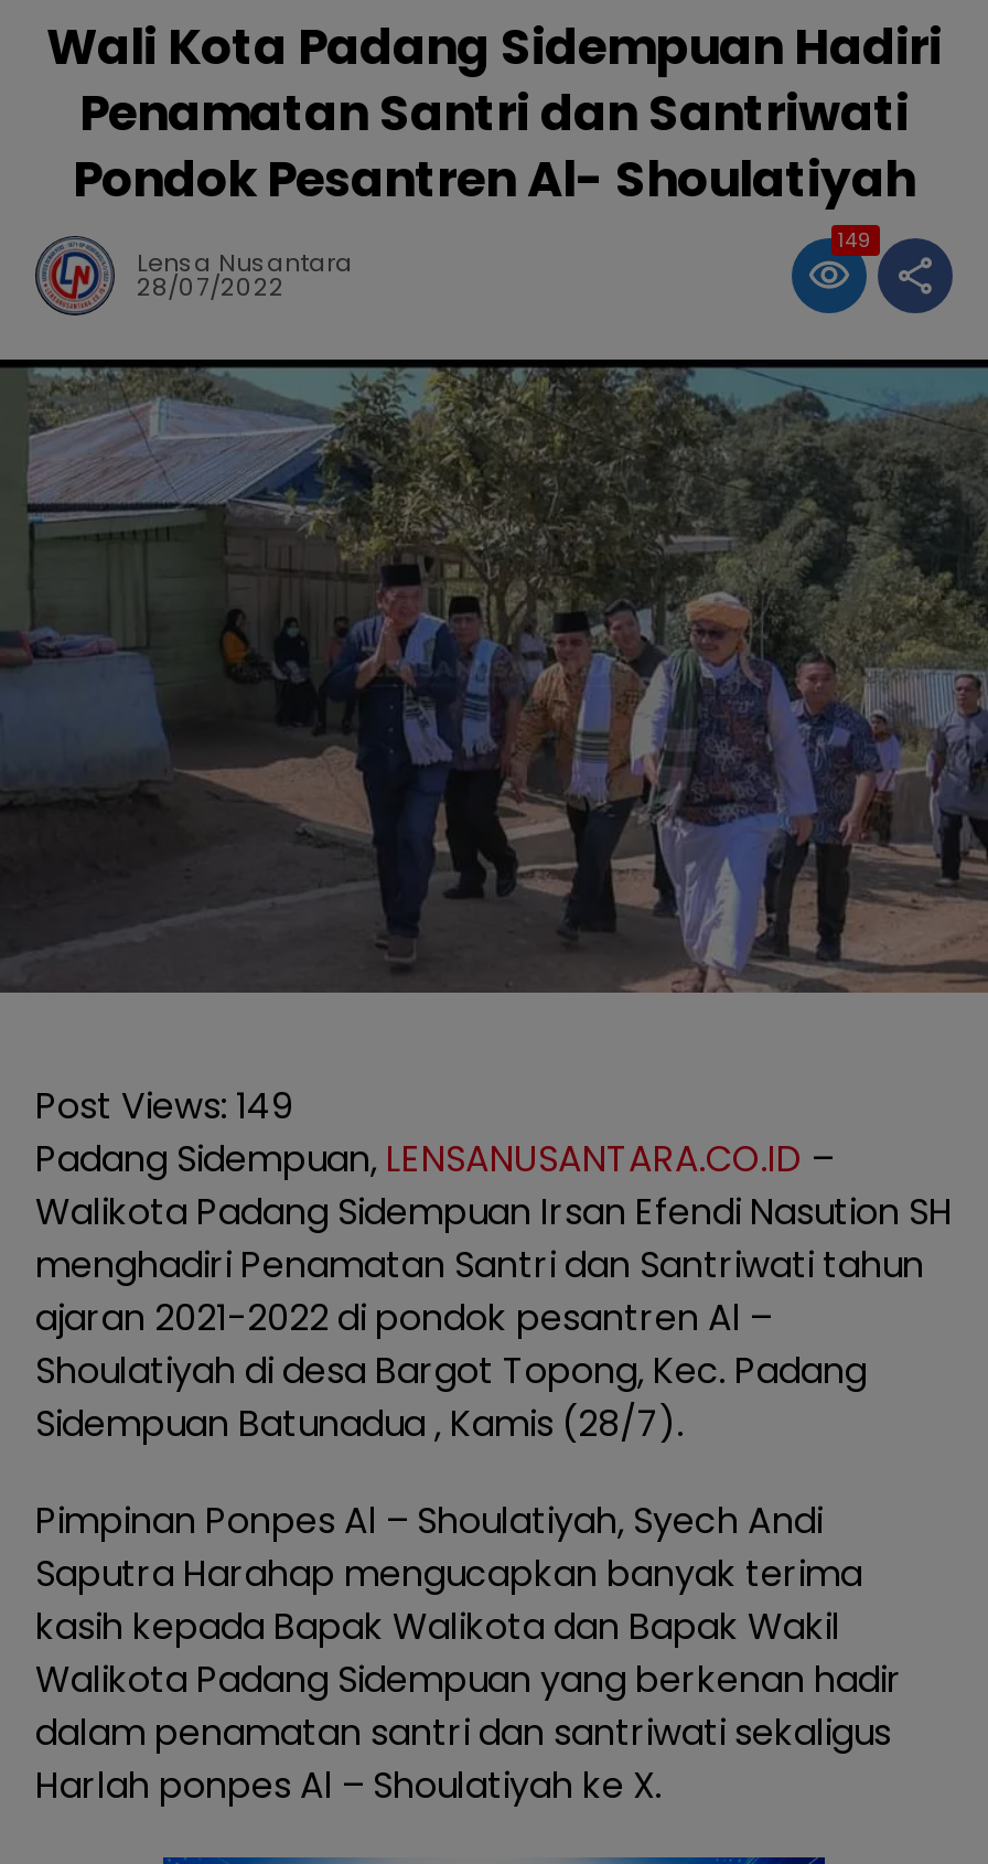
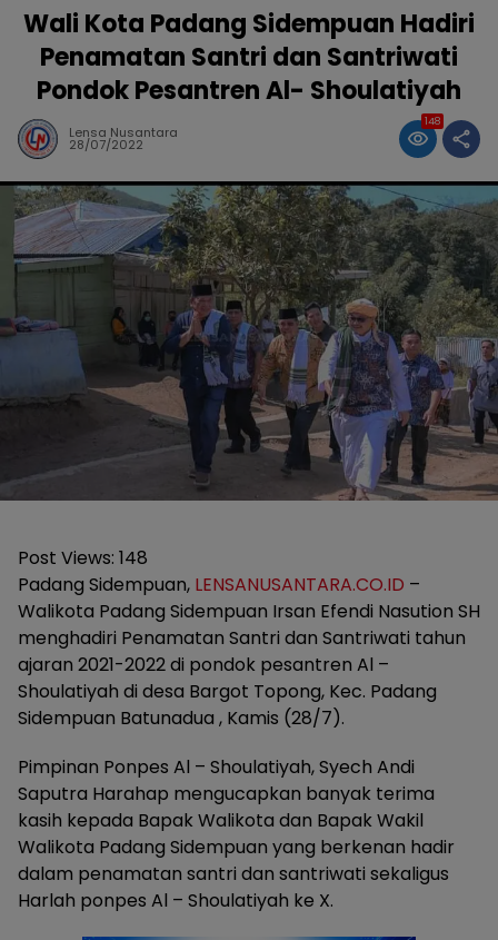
- 149
+ 148

- Post Views: 149
+ Post Views: 148
